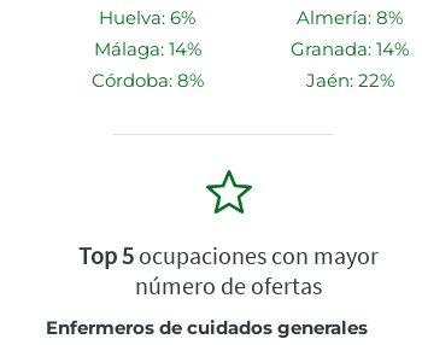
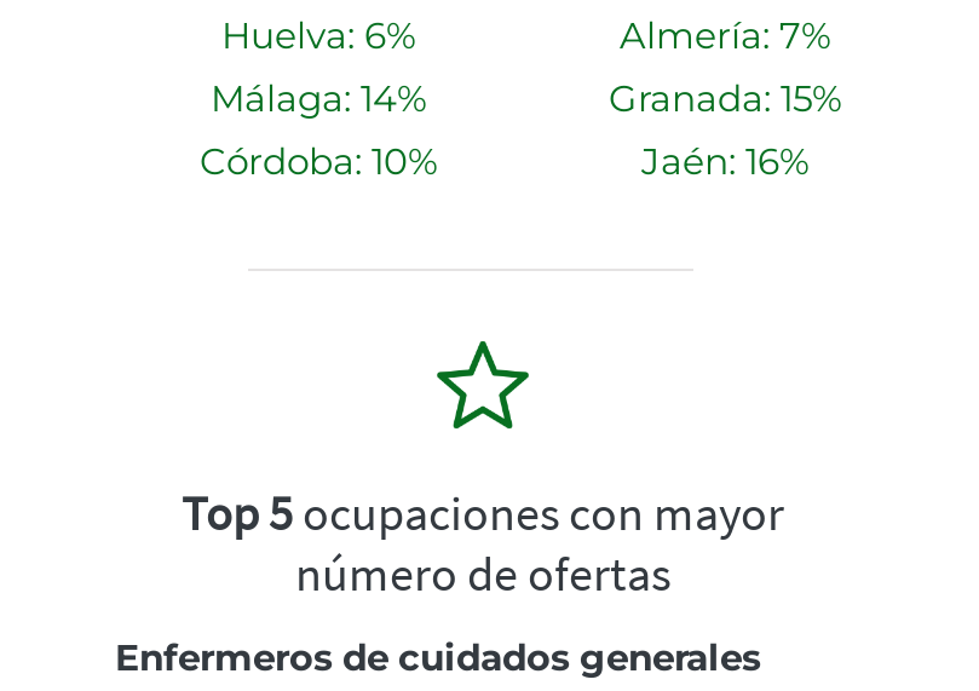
- Almería: 8%
+ Almería: 7%

- Granada: 14%
+ Granada: 15%

- Córdoba: 8%
+ Córdoba: 10%

- Jaén: 22%
+ Jaén: 16%
